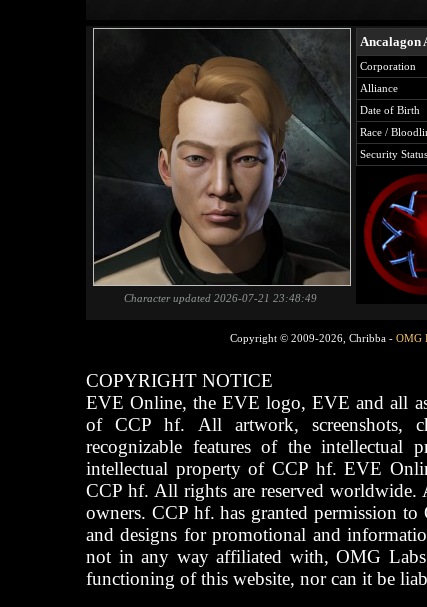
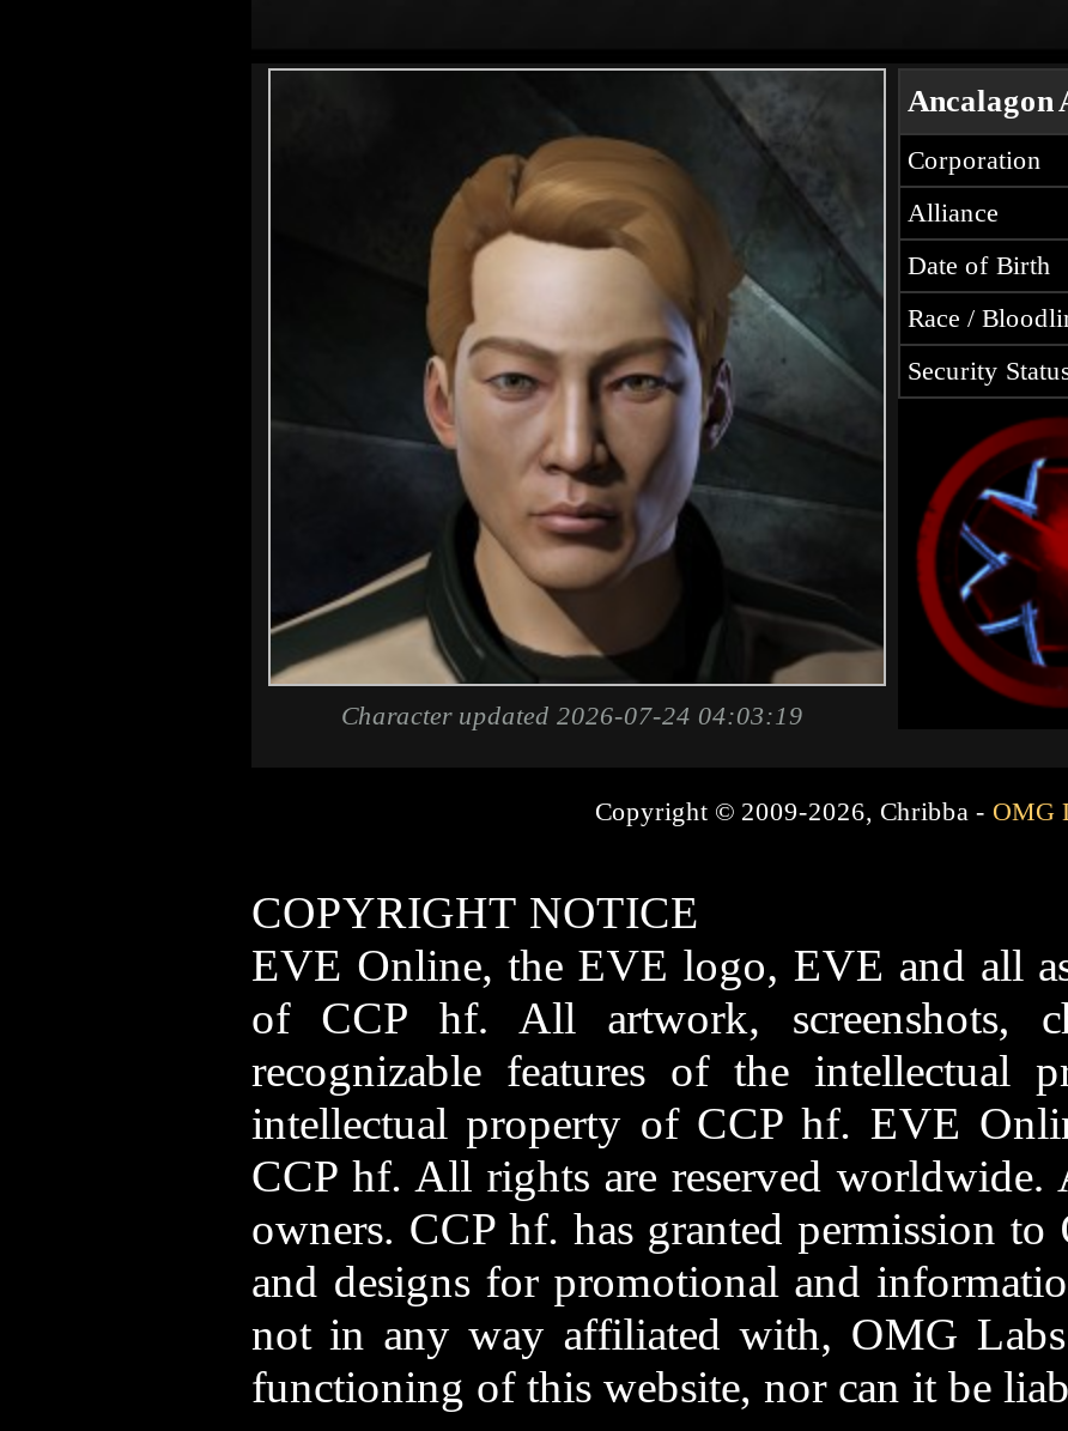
- Character updated 2026-07-21 23:48:49
+ Character updated 2026-07-24 04:03:19
